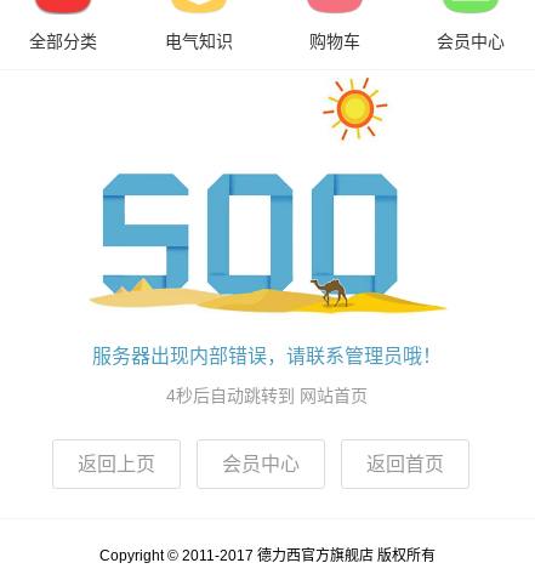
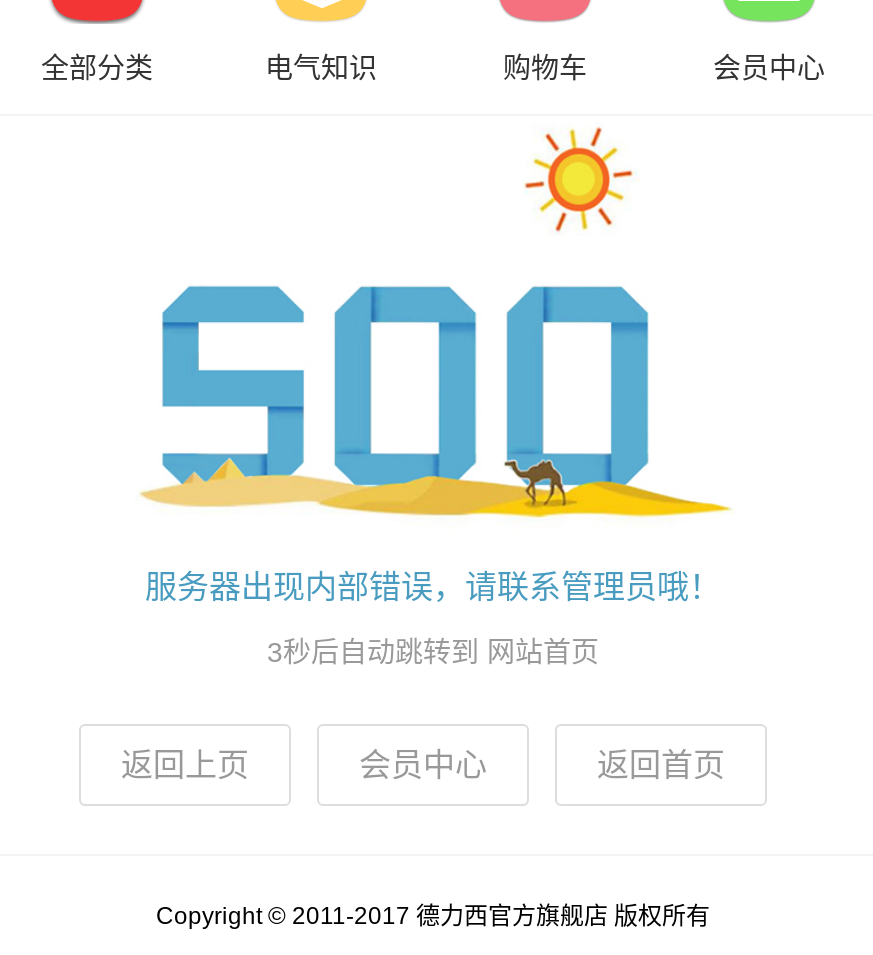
- 4秒后自动跳转到 网站首页
+ 3秒后自动跳转到 网站首页
